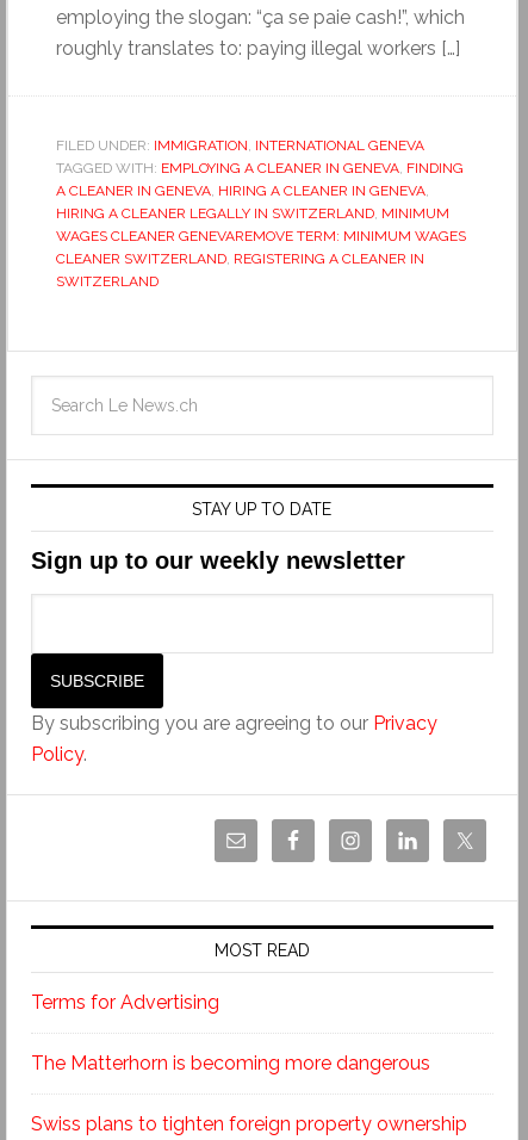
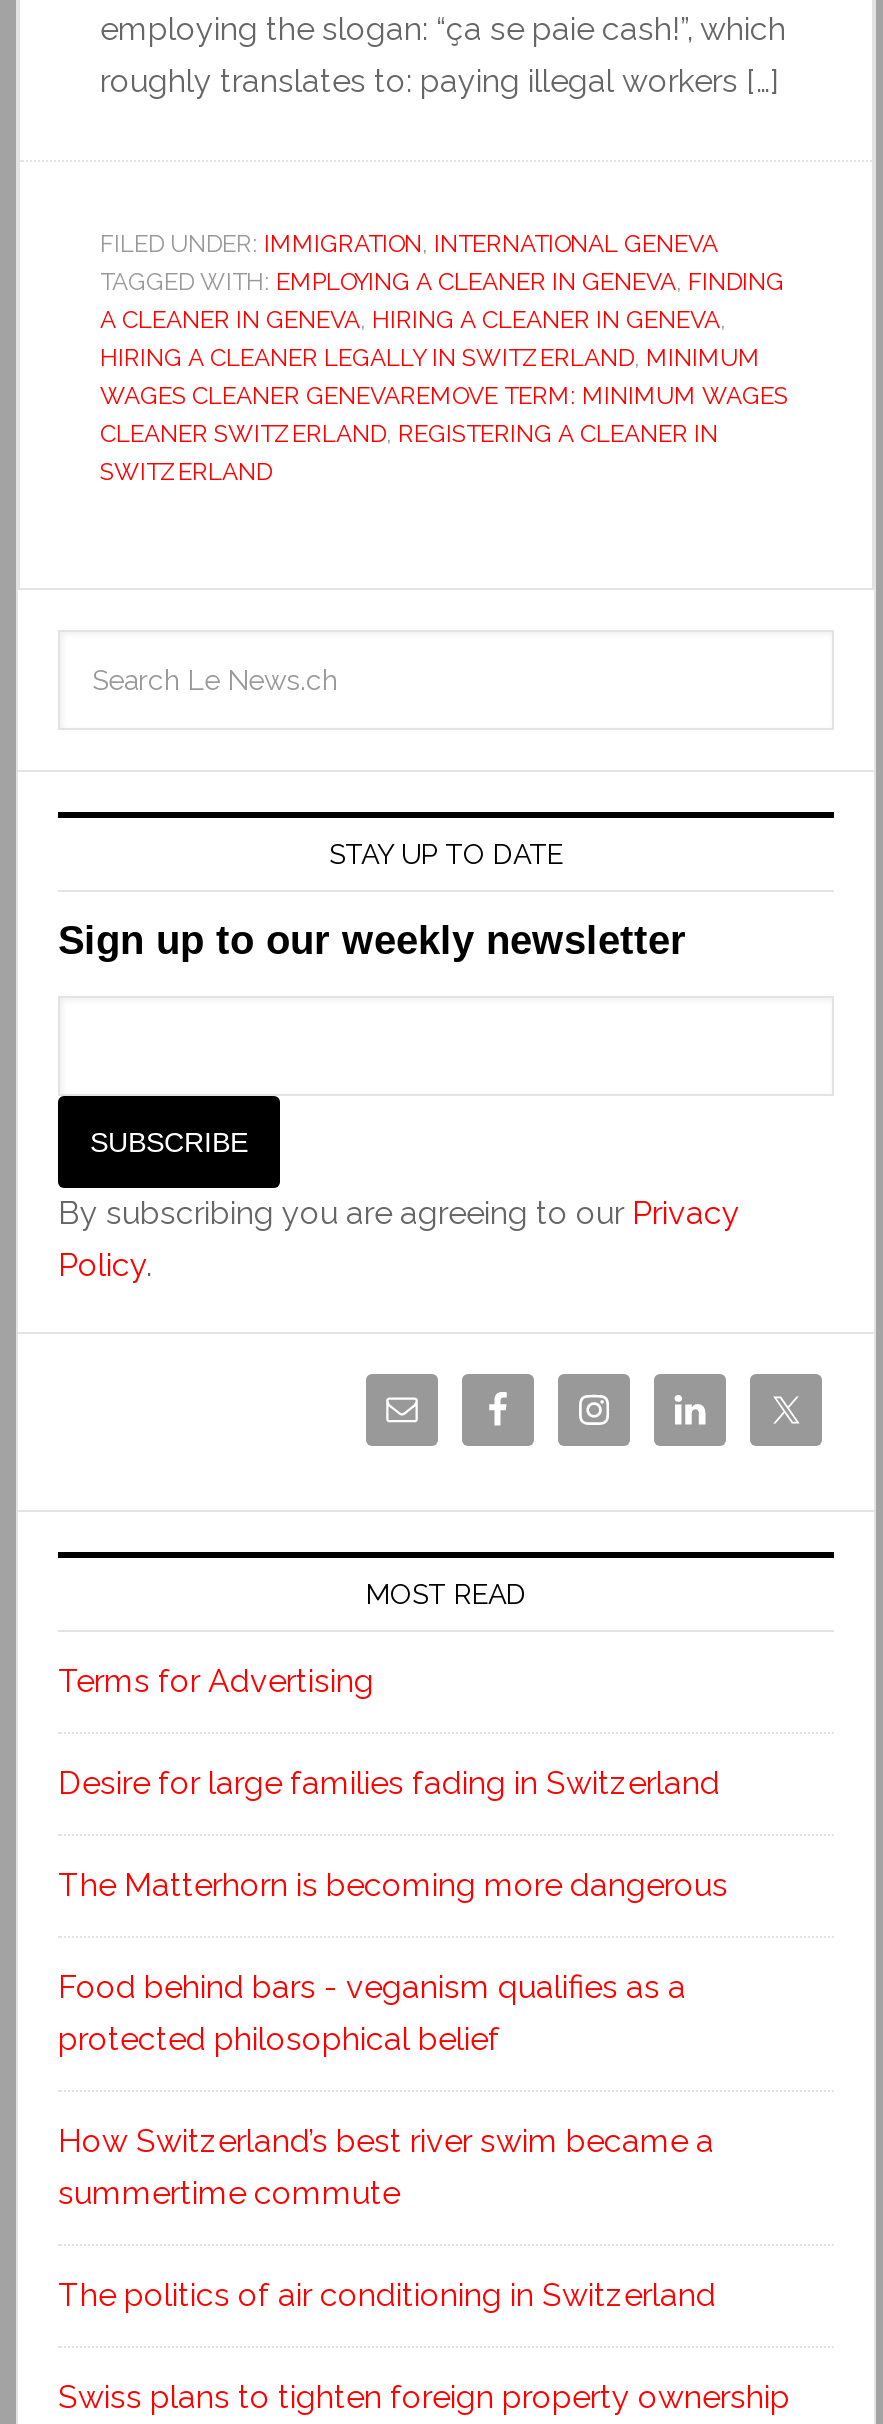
+ Desire for large families fading in Switzerland

+ Food behind bars - veganism qualifies as a
+ protected philosophical belief
+ How Switzerland’s best river swim became a
+ summertime commute
+ The politics of air conditioning in Switzerland
